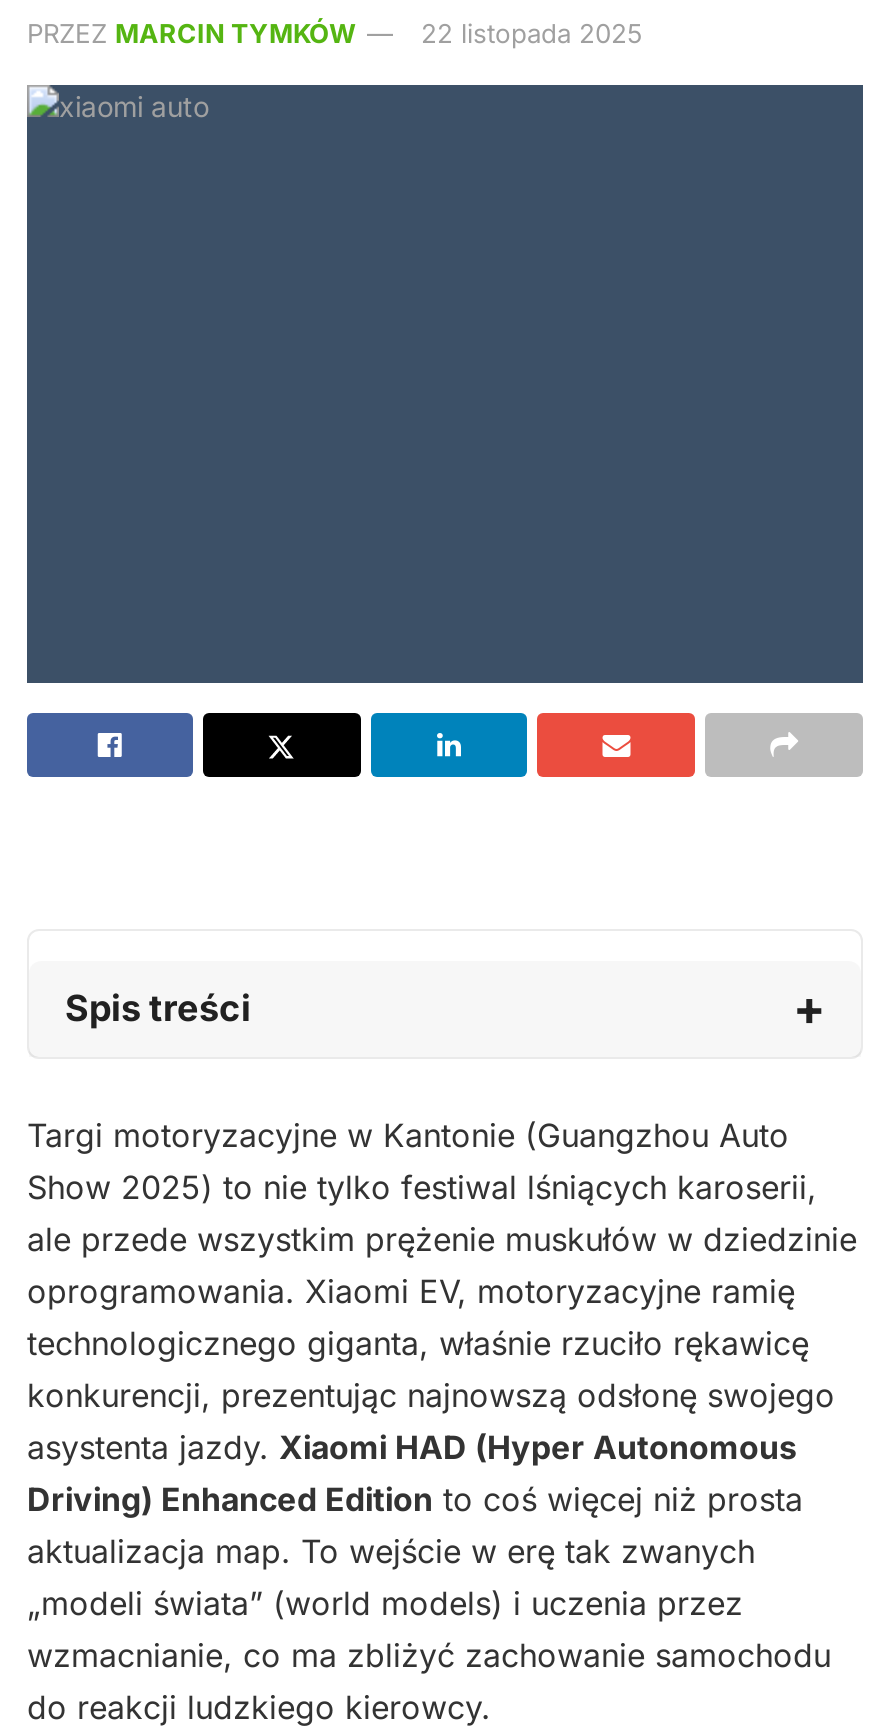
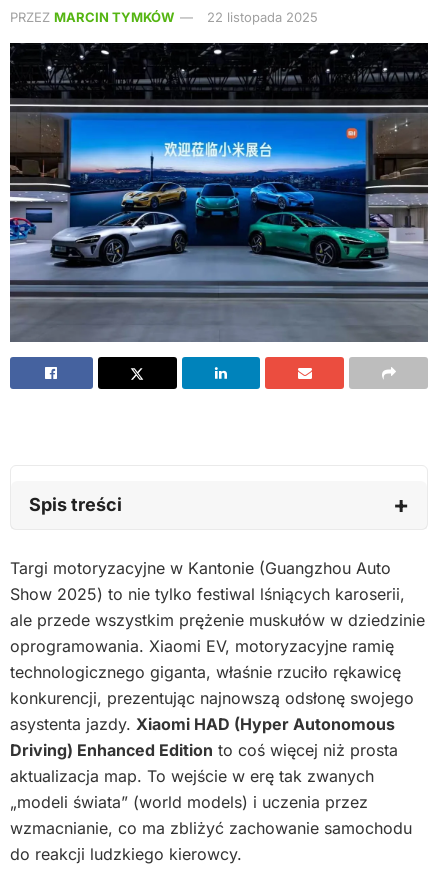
+ [image]
